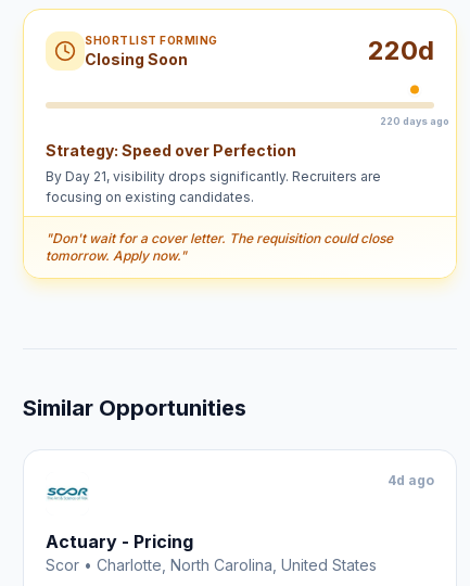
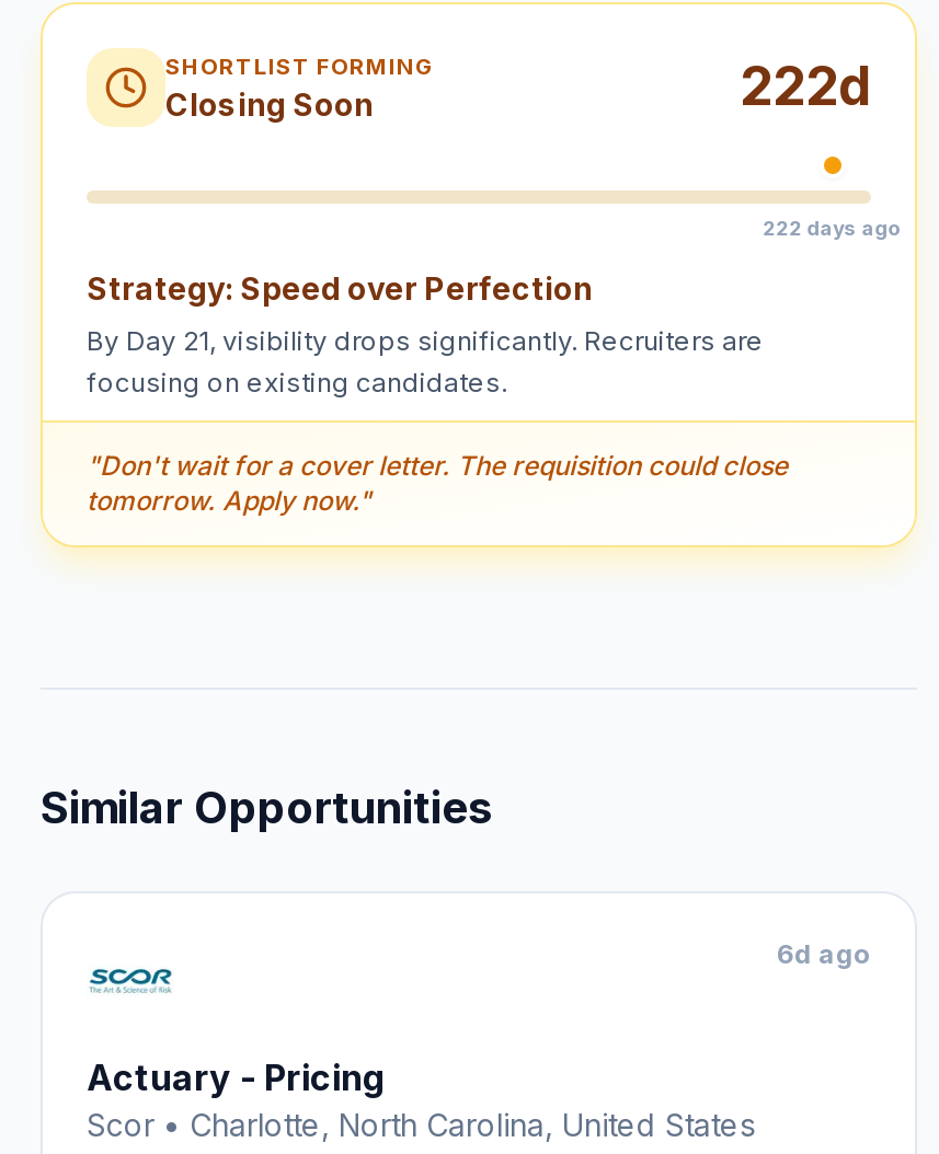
- 220d
+ 222d

- 220 days ago
+ 222 days ago

- 4d ago
+ 6d ago
